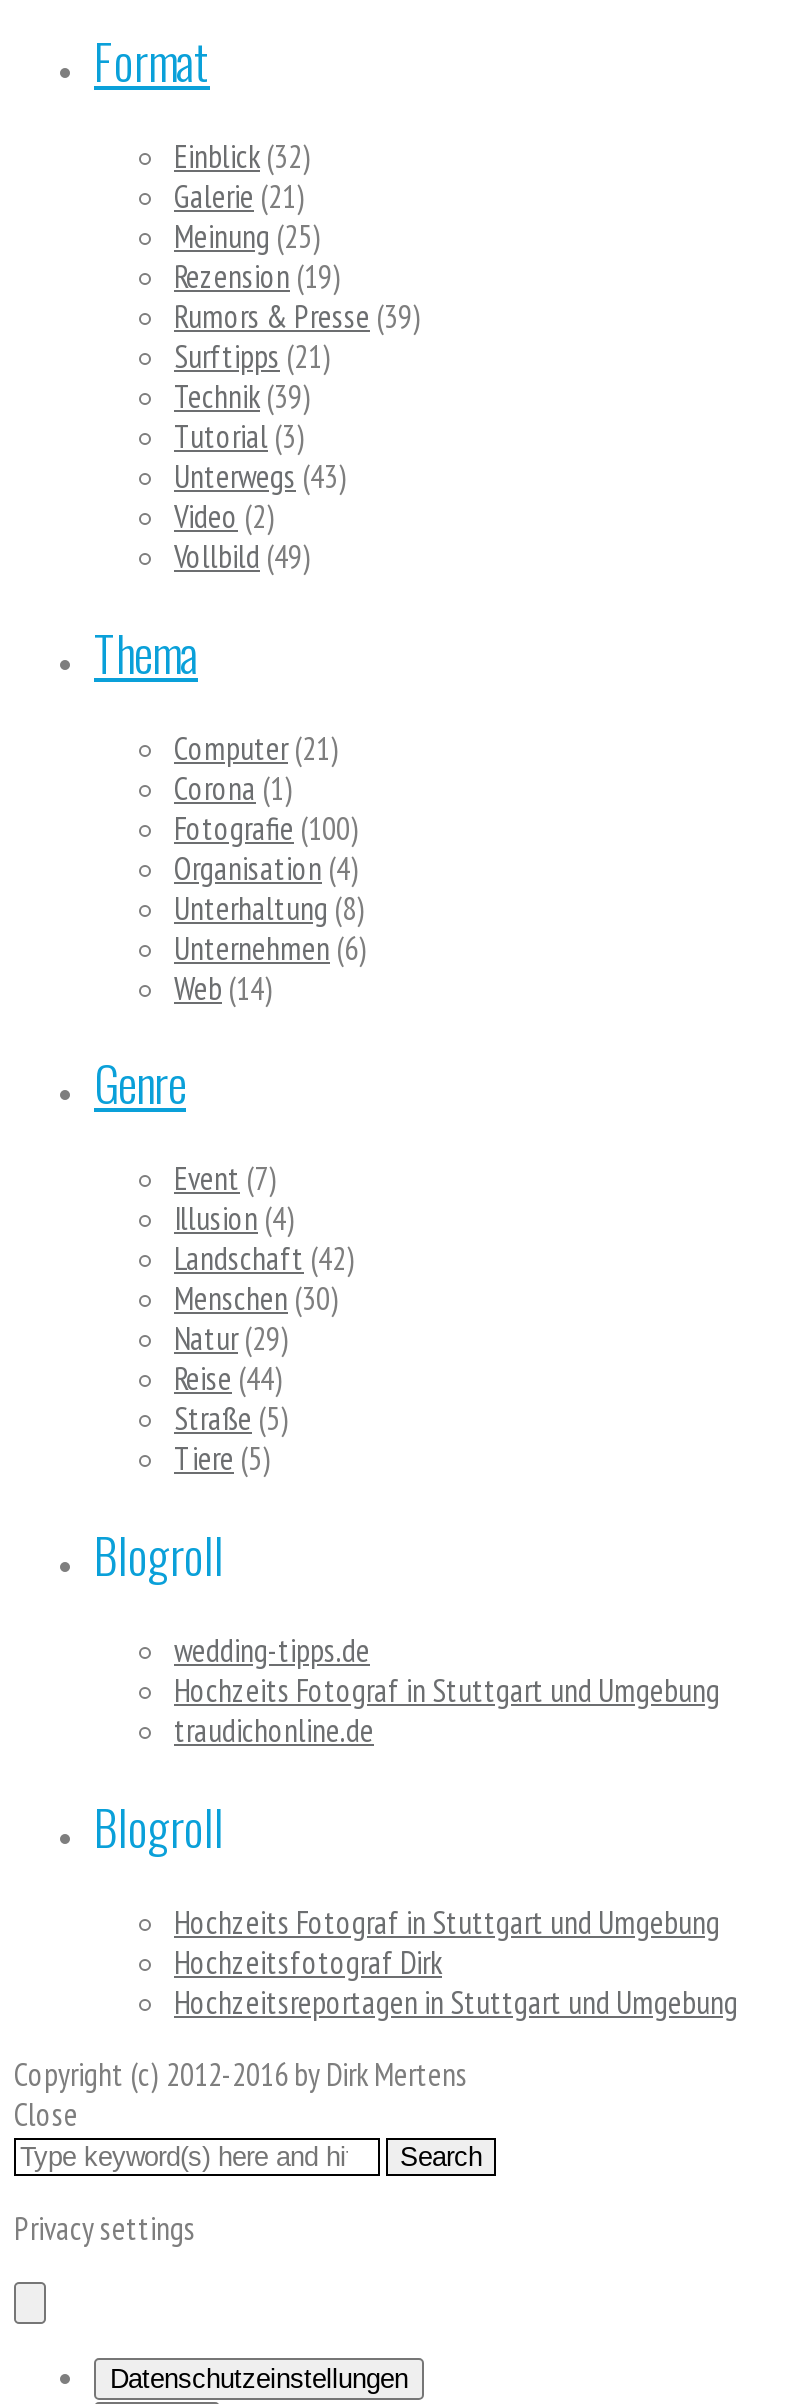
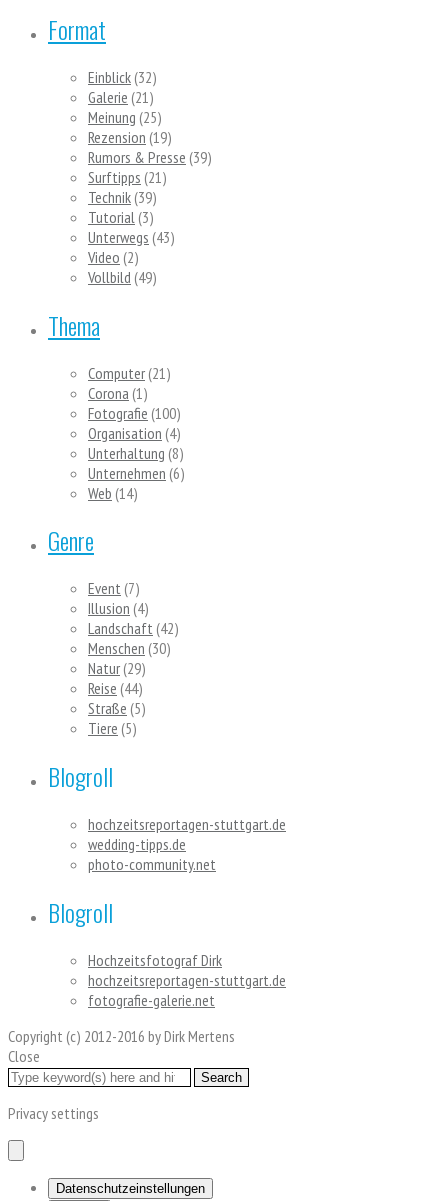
+ hochzeitsreportagen-stuttgart.de

moved down: wedding-tipps.de

- Hochzeits Fotograf in Stuttgart und Umgebung
- traudichonline.de
+ photo-community.net

- Hochzeits Fotograf in Stuttgart und Umgebung

moved up: Hochzeitsfotograf Dirk

- Hochzeitsreportagen in Stuttgart und Umgebung
+ hochzeitsreportagen-stuttgart.de
+ fotografie-galerie.net
